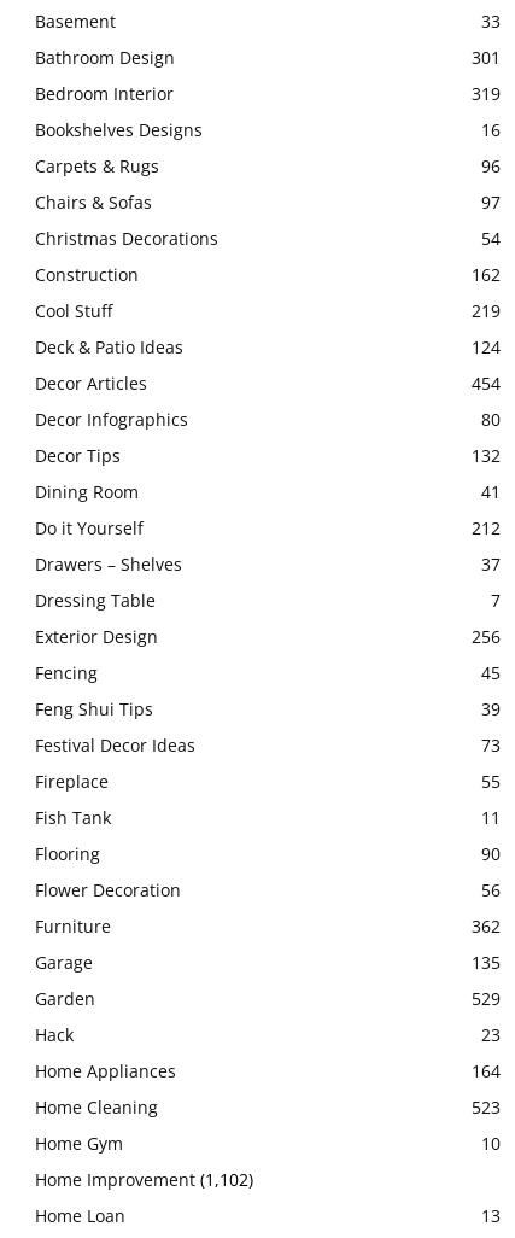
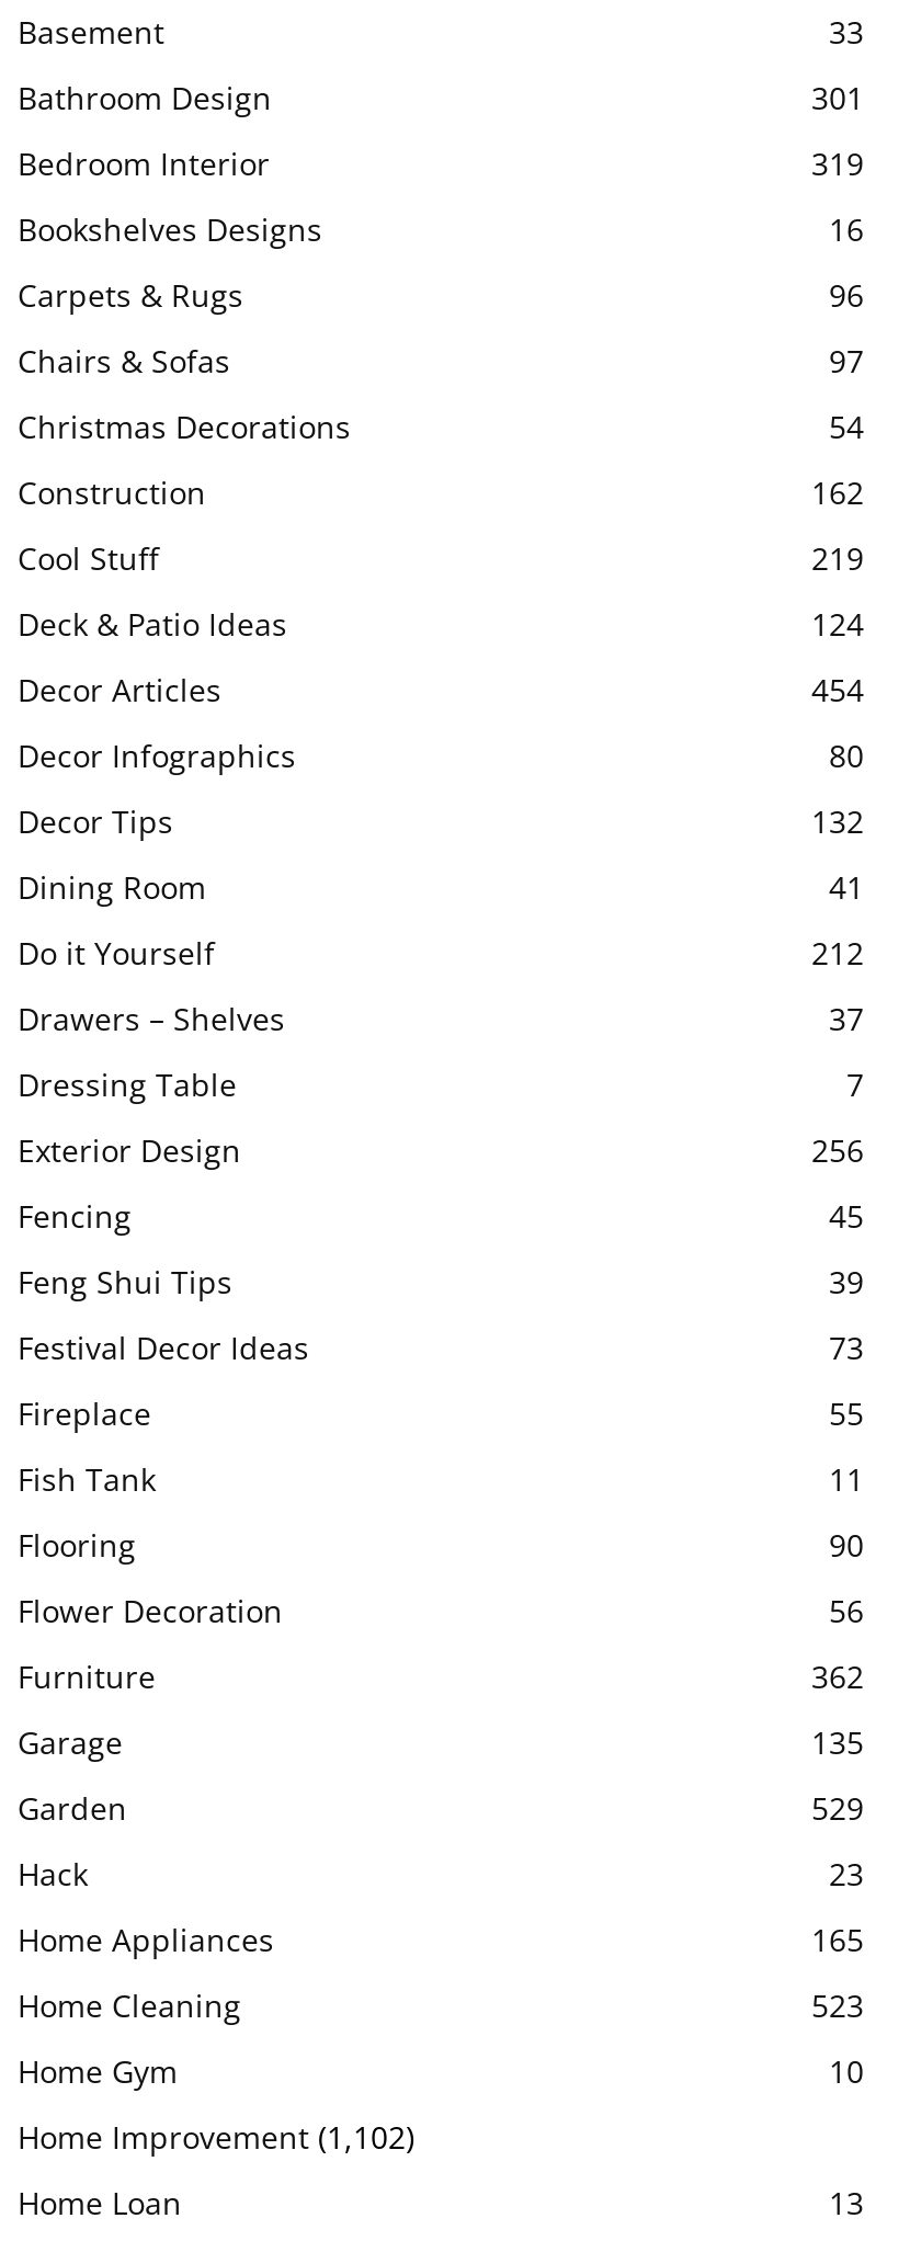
- 164
+ 165
